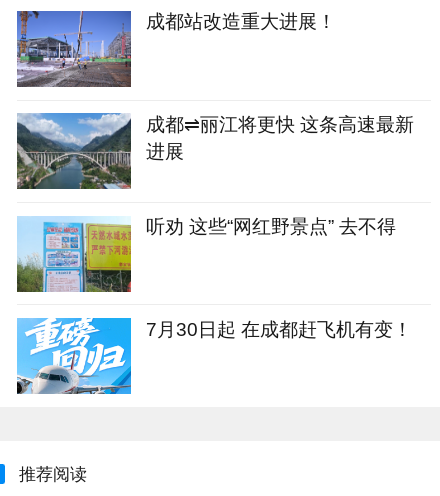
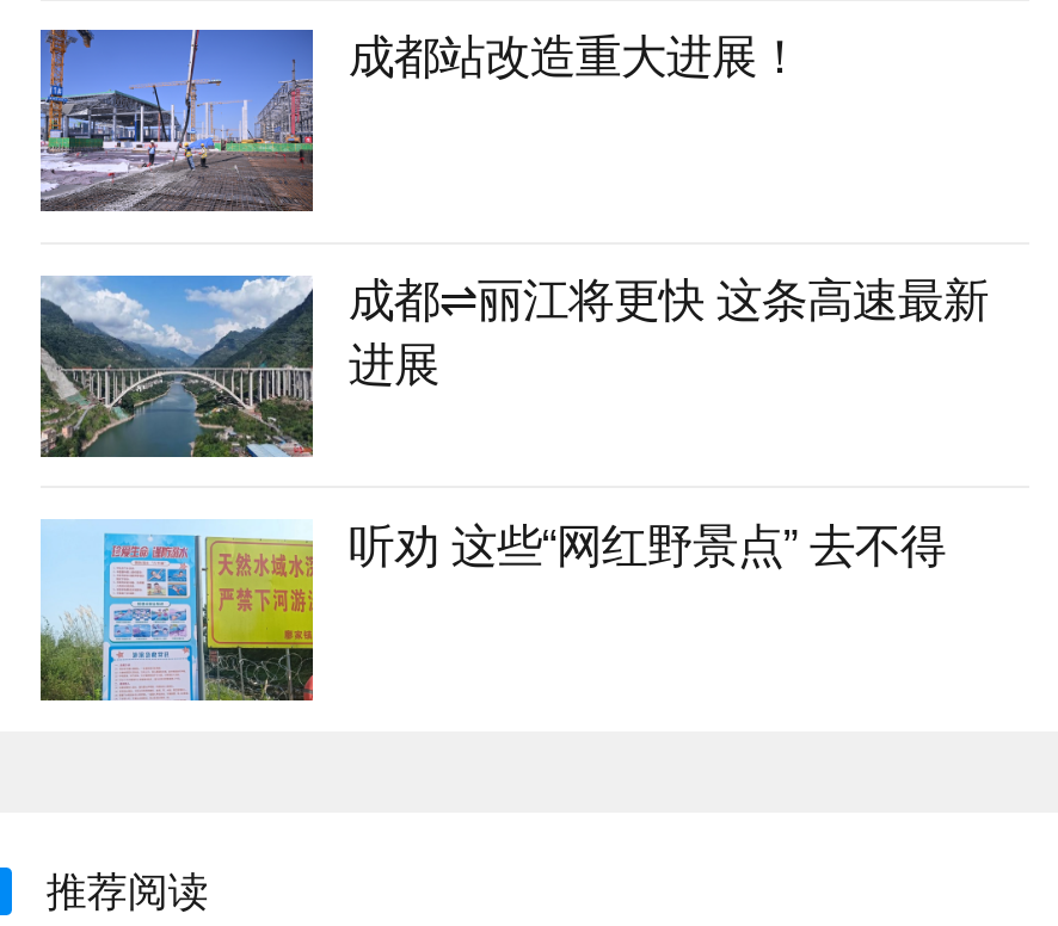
- [image]
- 7月30日起 在成都赶飞机有变！
